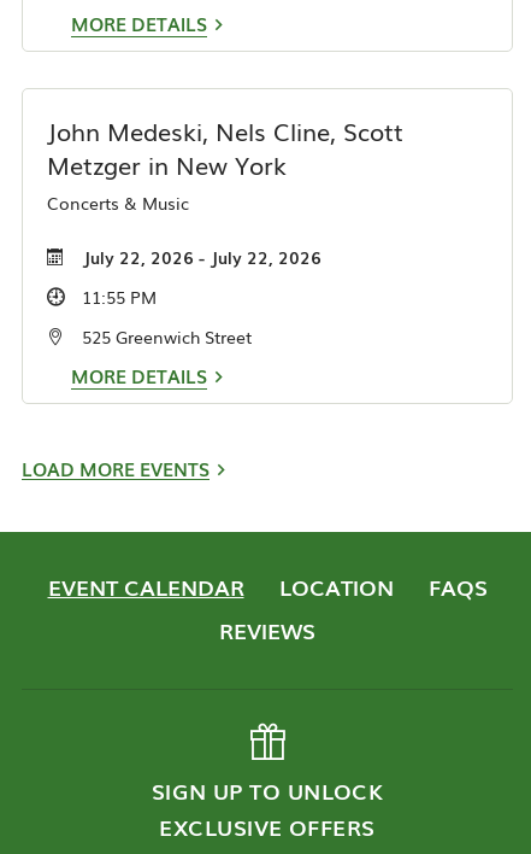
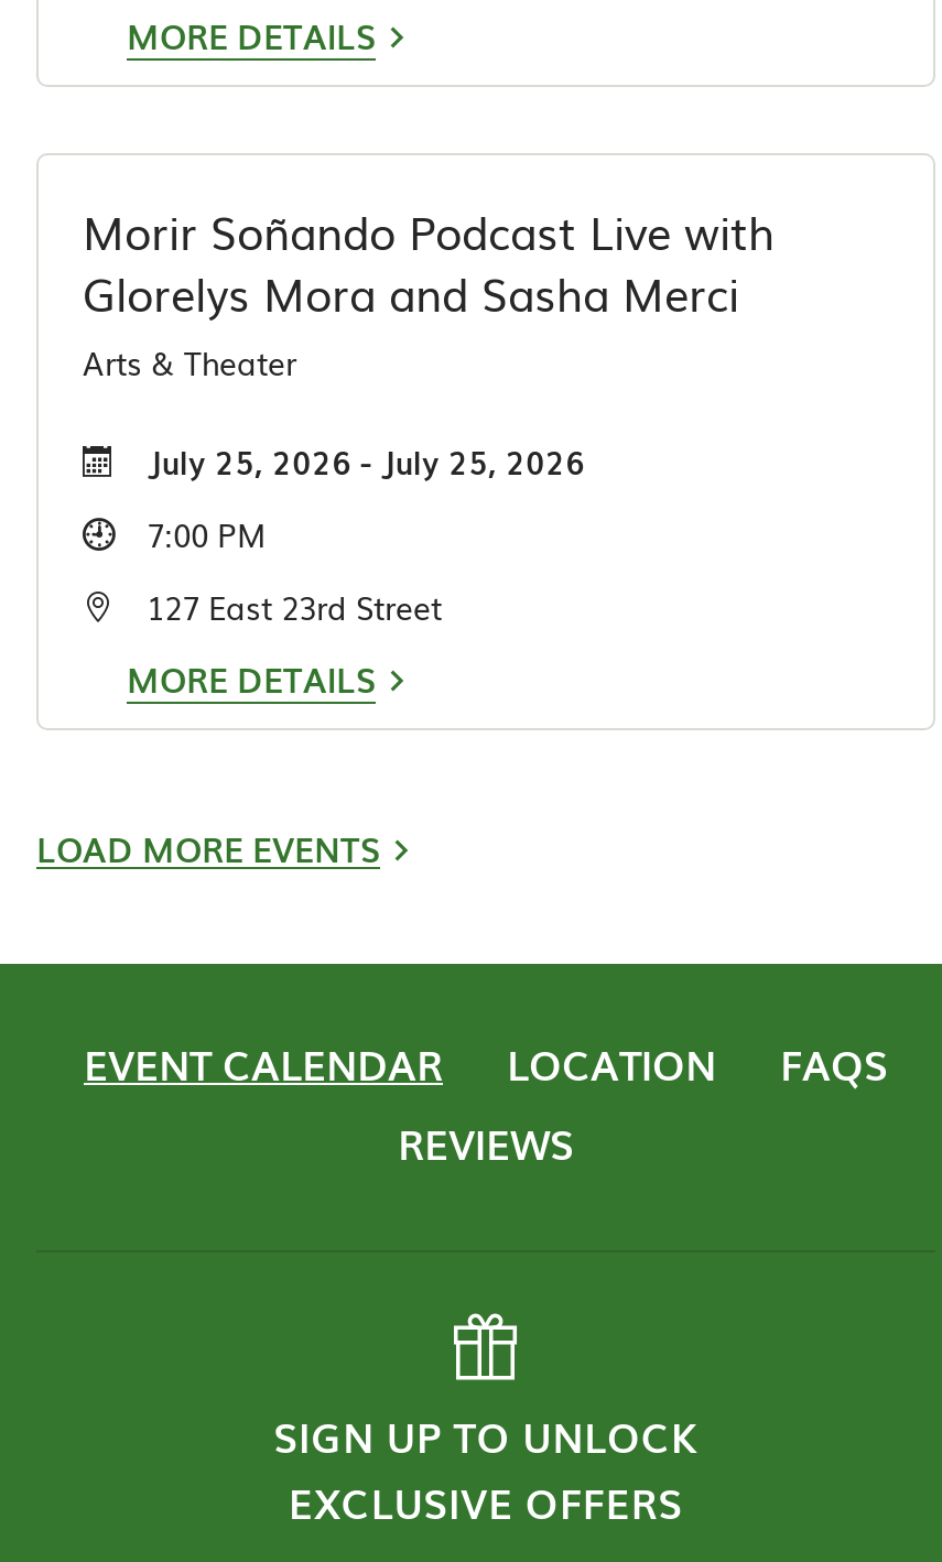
- John Medeski, Nels Cline, Scott
- Metzger in New York
- Concerts & Music
+ Morir Soñando Podcast Live with
+ Glorelys Mora and Sasha Merci
+ Arts & Theater

- July 22, 2026 - July 22, 2026
+ July 25, 2026 - July 25, 2026

- 11:55 PM
+ 7:00 PM

- 525 Greenwich Street
+ 127 East 23rd Street
